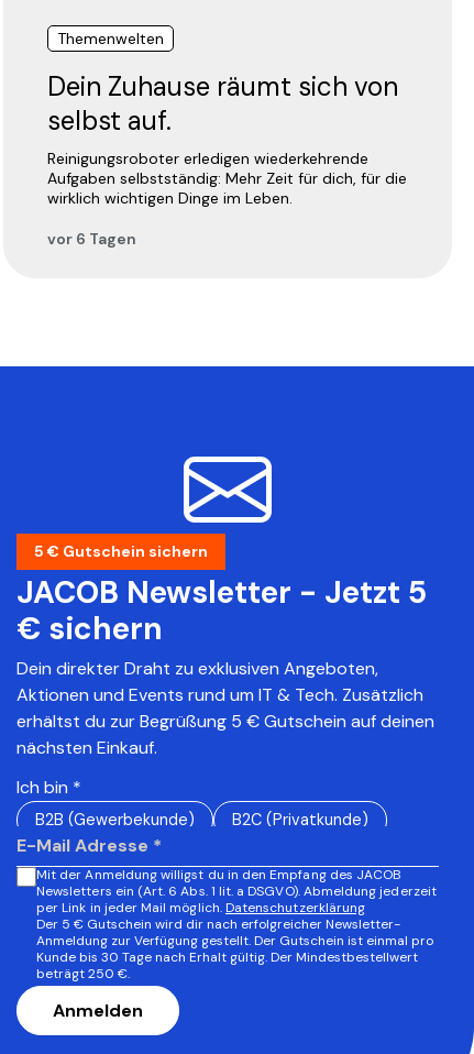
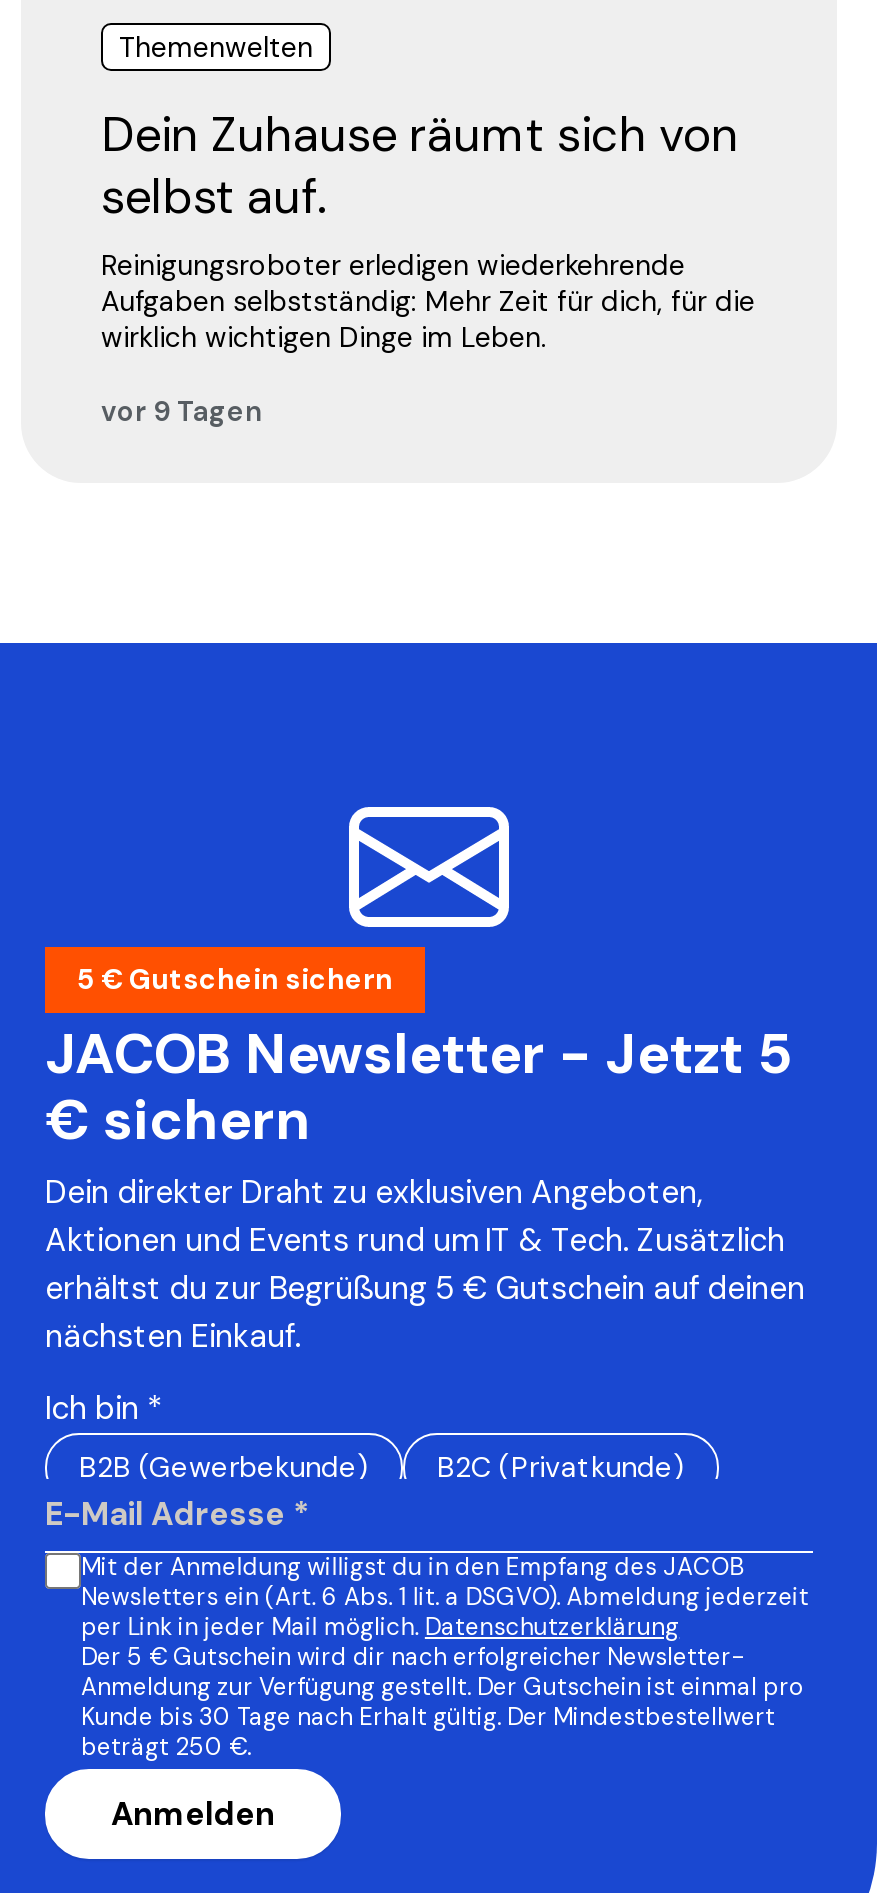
- vor 6 Tagen
+ vor 9 Tagen
